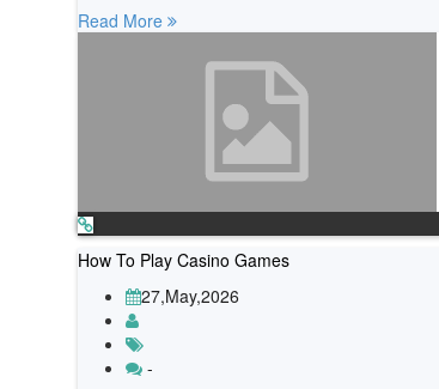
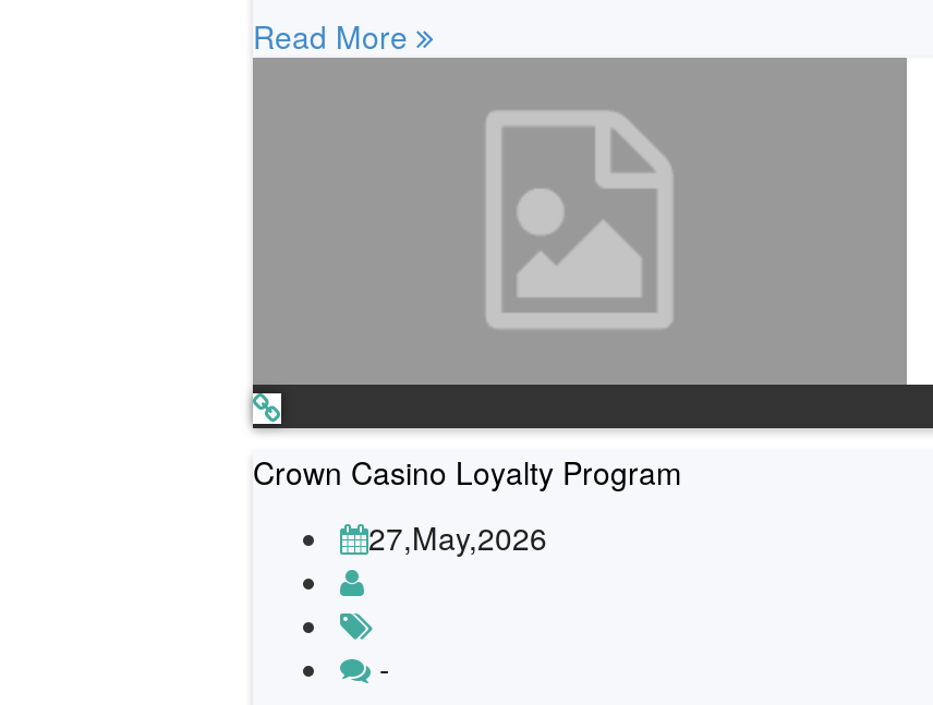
- How To Play Casino Games
+ Crown Casino Loyalty Program
